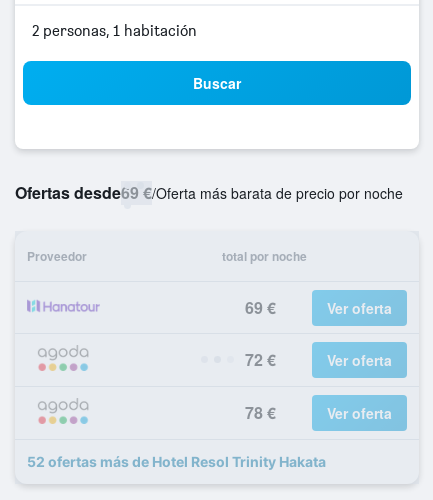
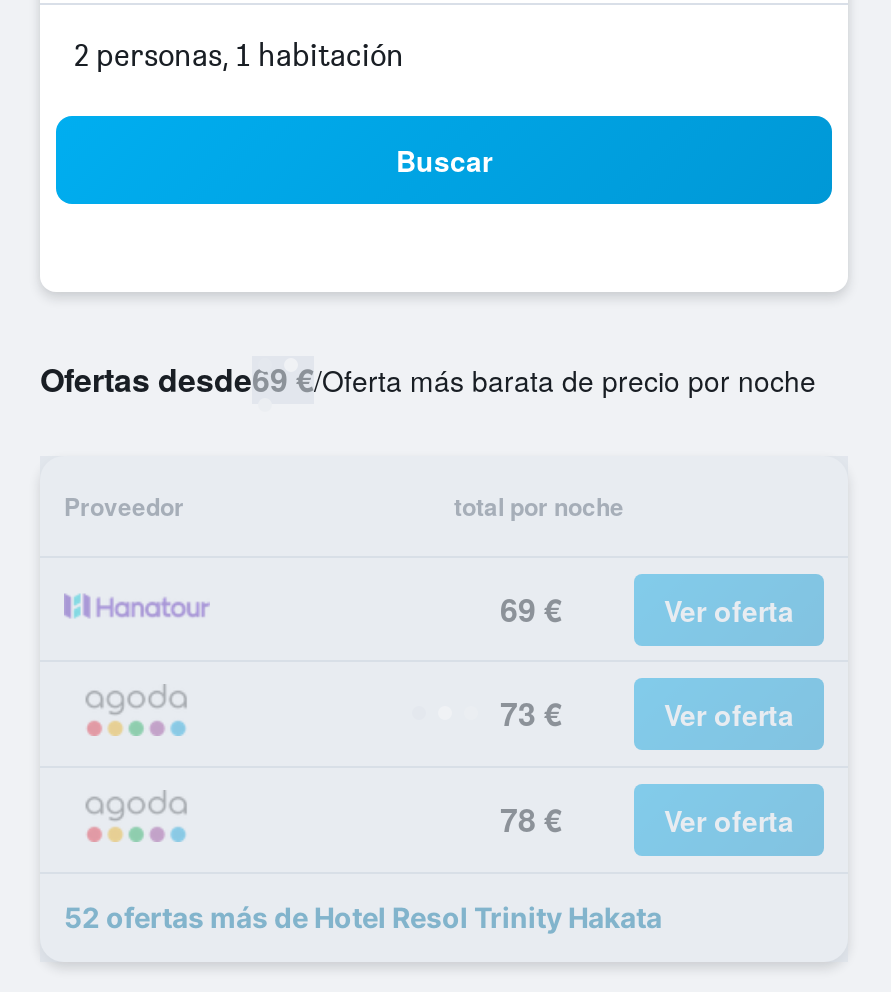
- 72 €
+ 73 €
